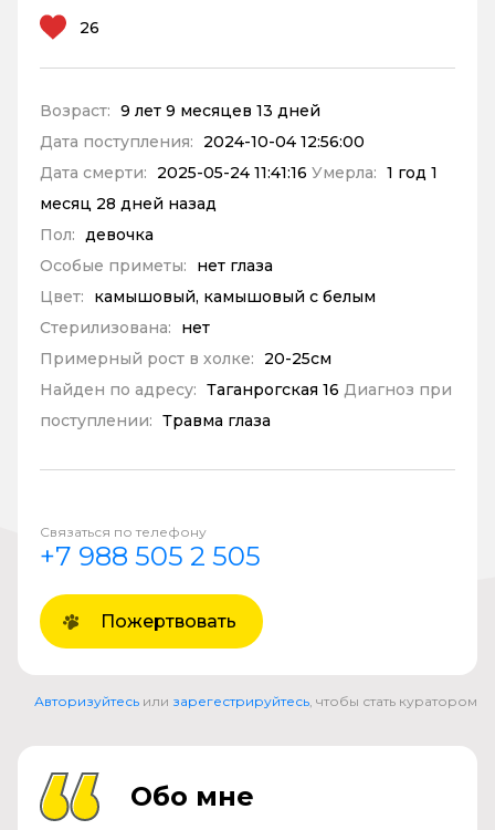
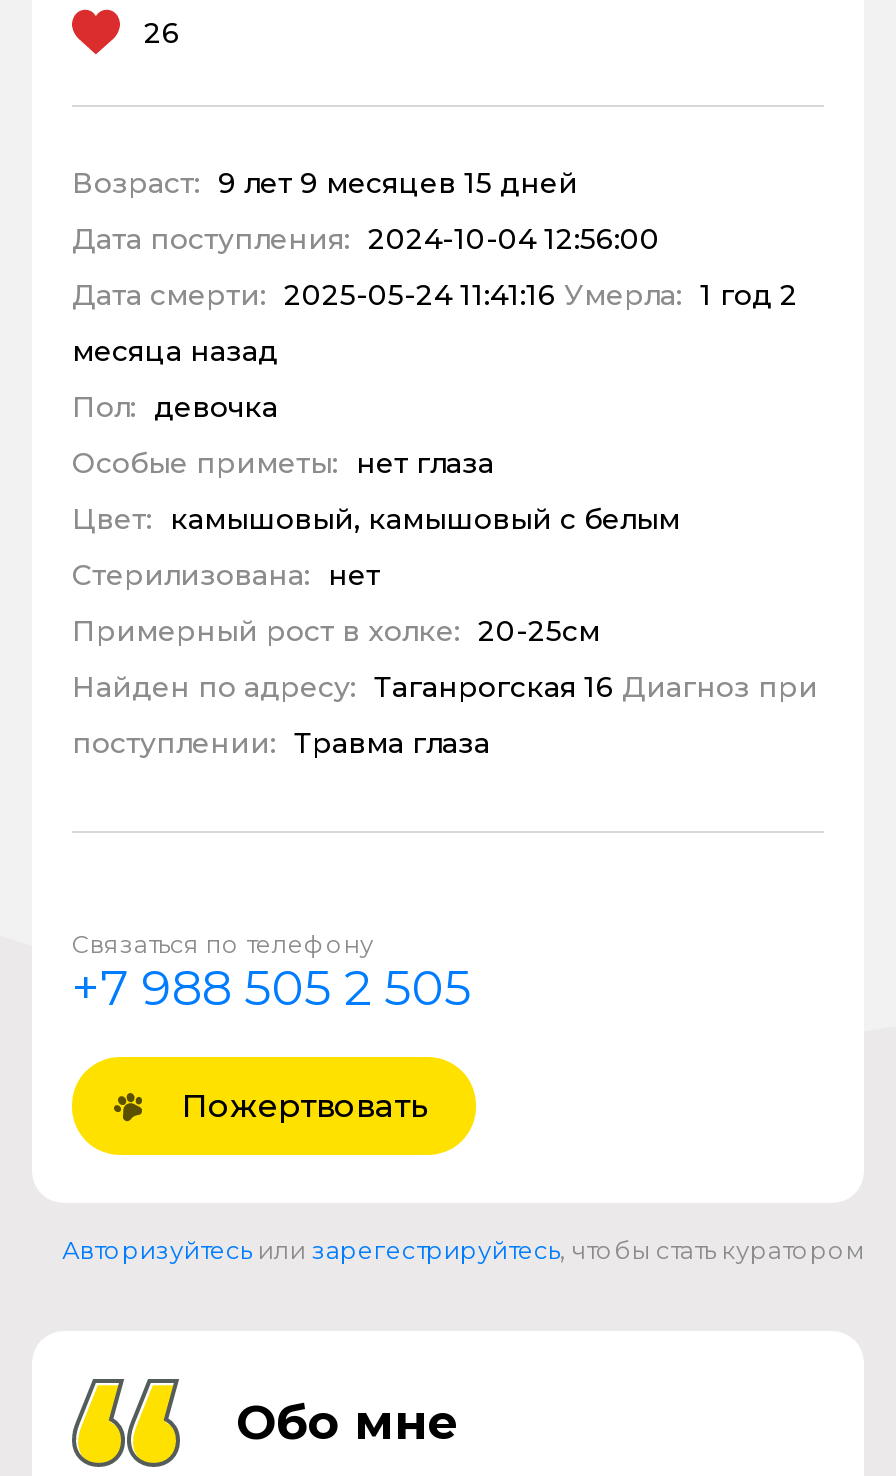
- Возраст: 9 лет 9 месяцев 13 дней
+ Возраст: 9 лет 9 месяцев 15 дней

- Дата смерти: 2025-05-24 11:41:16 Умерла: 1 год 1
+ Дата смерти: 2025-05-24 11:41:16 Умерла: 1 год 2

- месяц 28 дней назад
+ месяца назад
